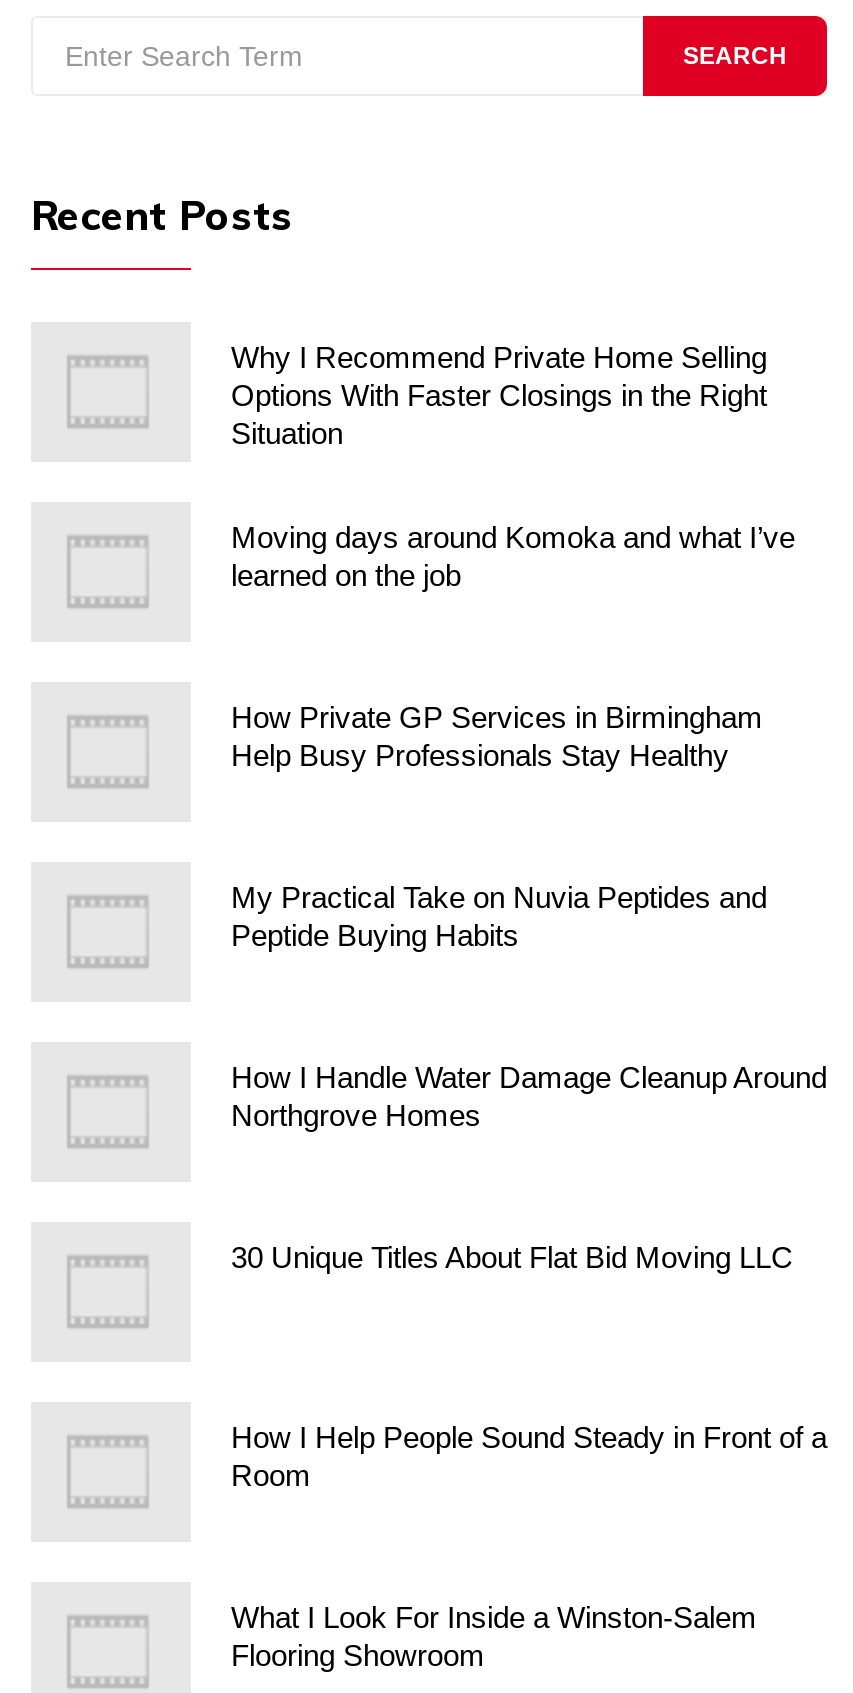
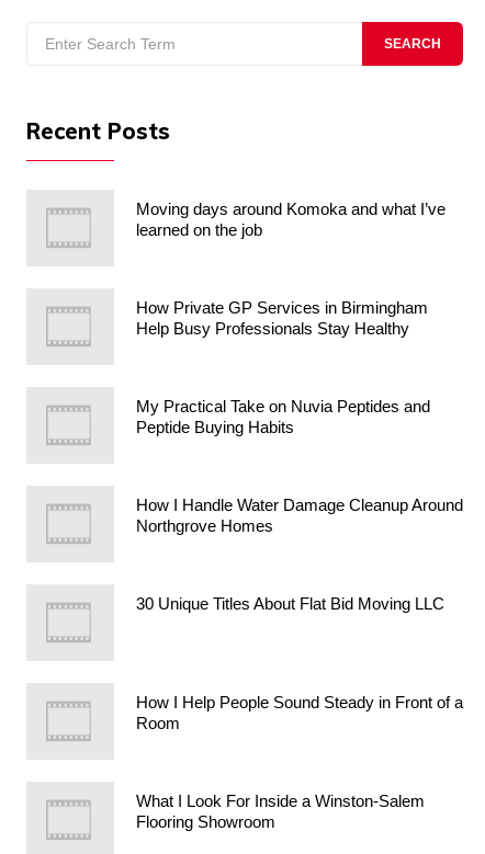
- Why I Recommend Private Home Selling
- Options With Faster Closings in the Right
- Situation
